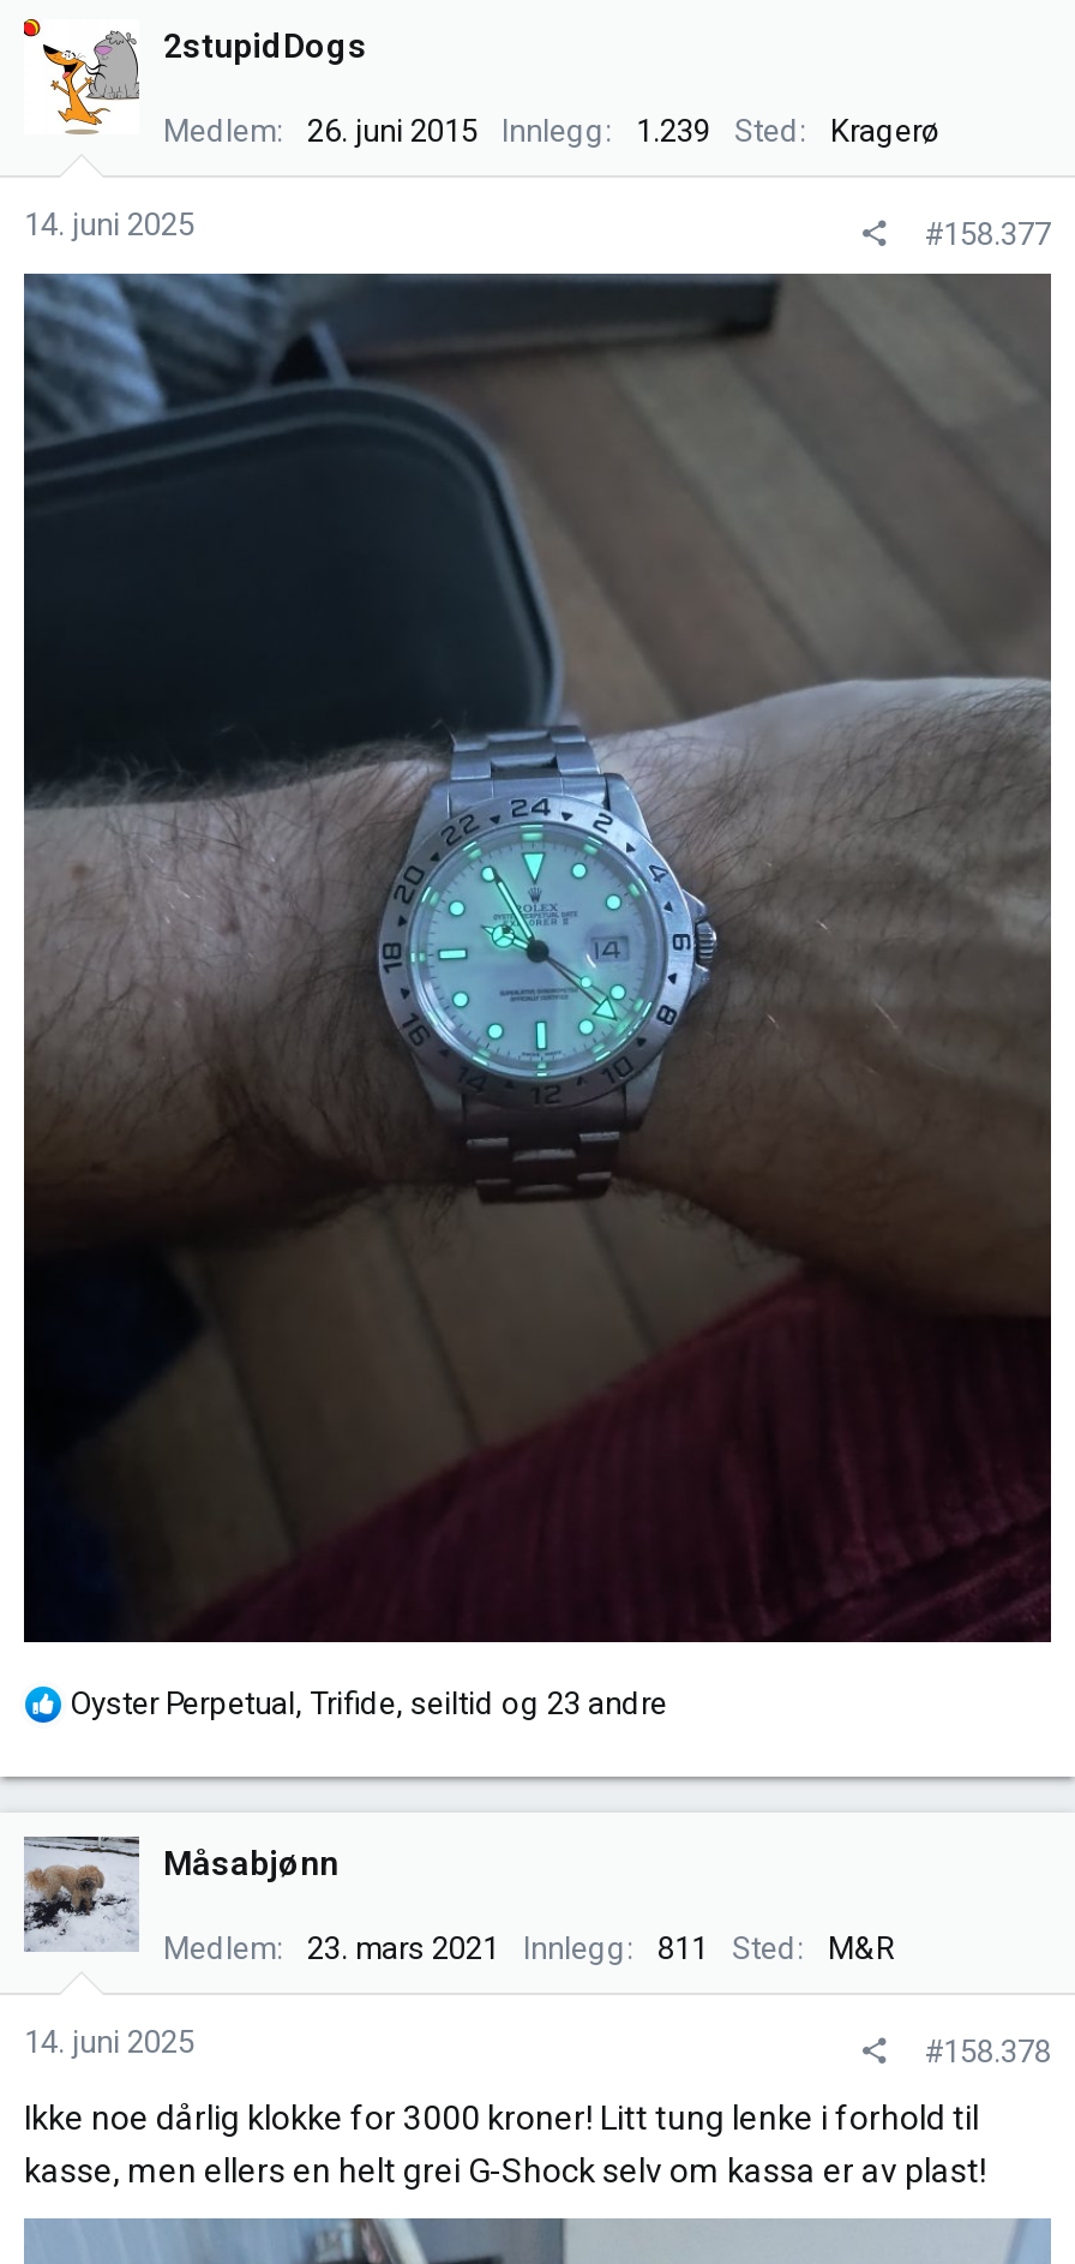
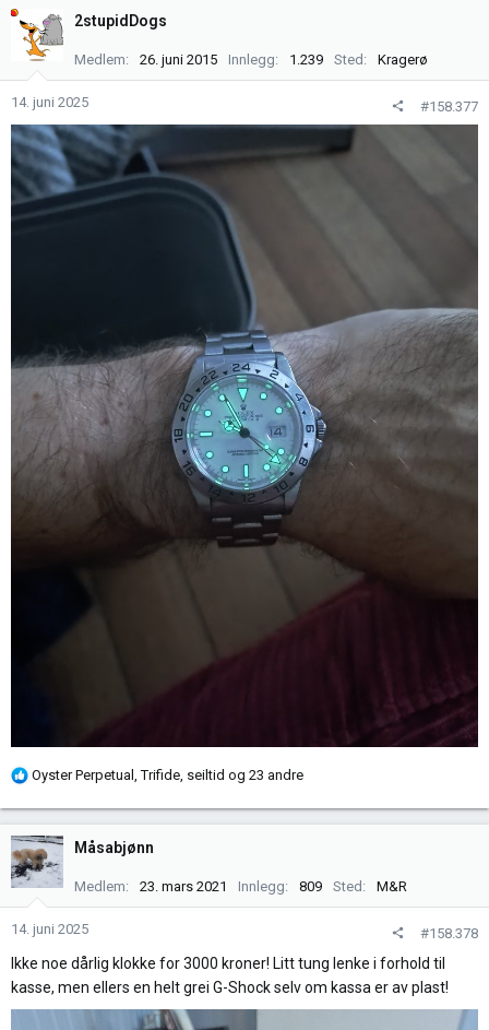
- Medlem 23. mars 2021 Innlegg 811 Sted M&R
+ Medlem 23. mars 2021 Innlegg 809 Sted M&R
